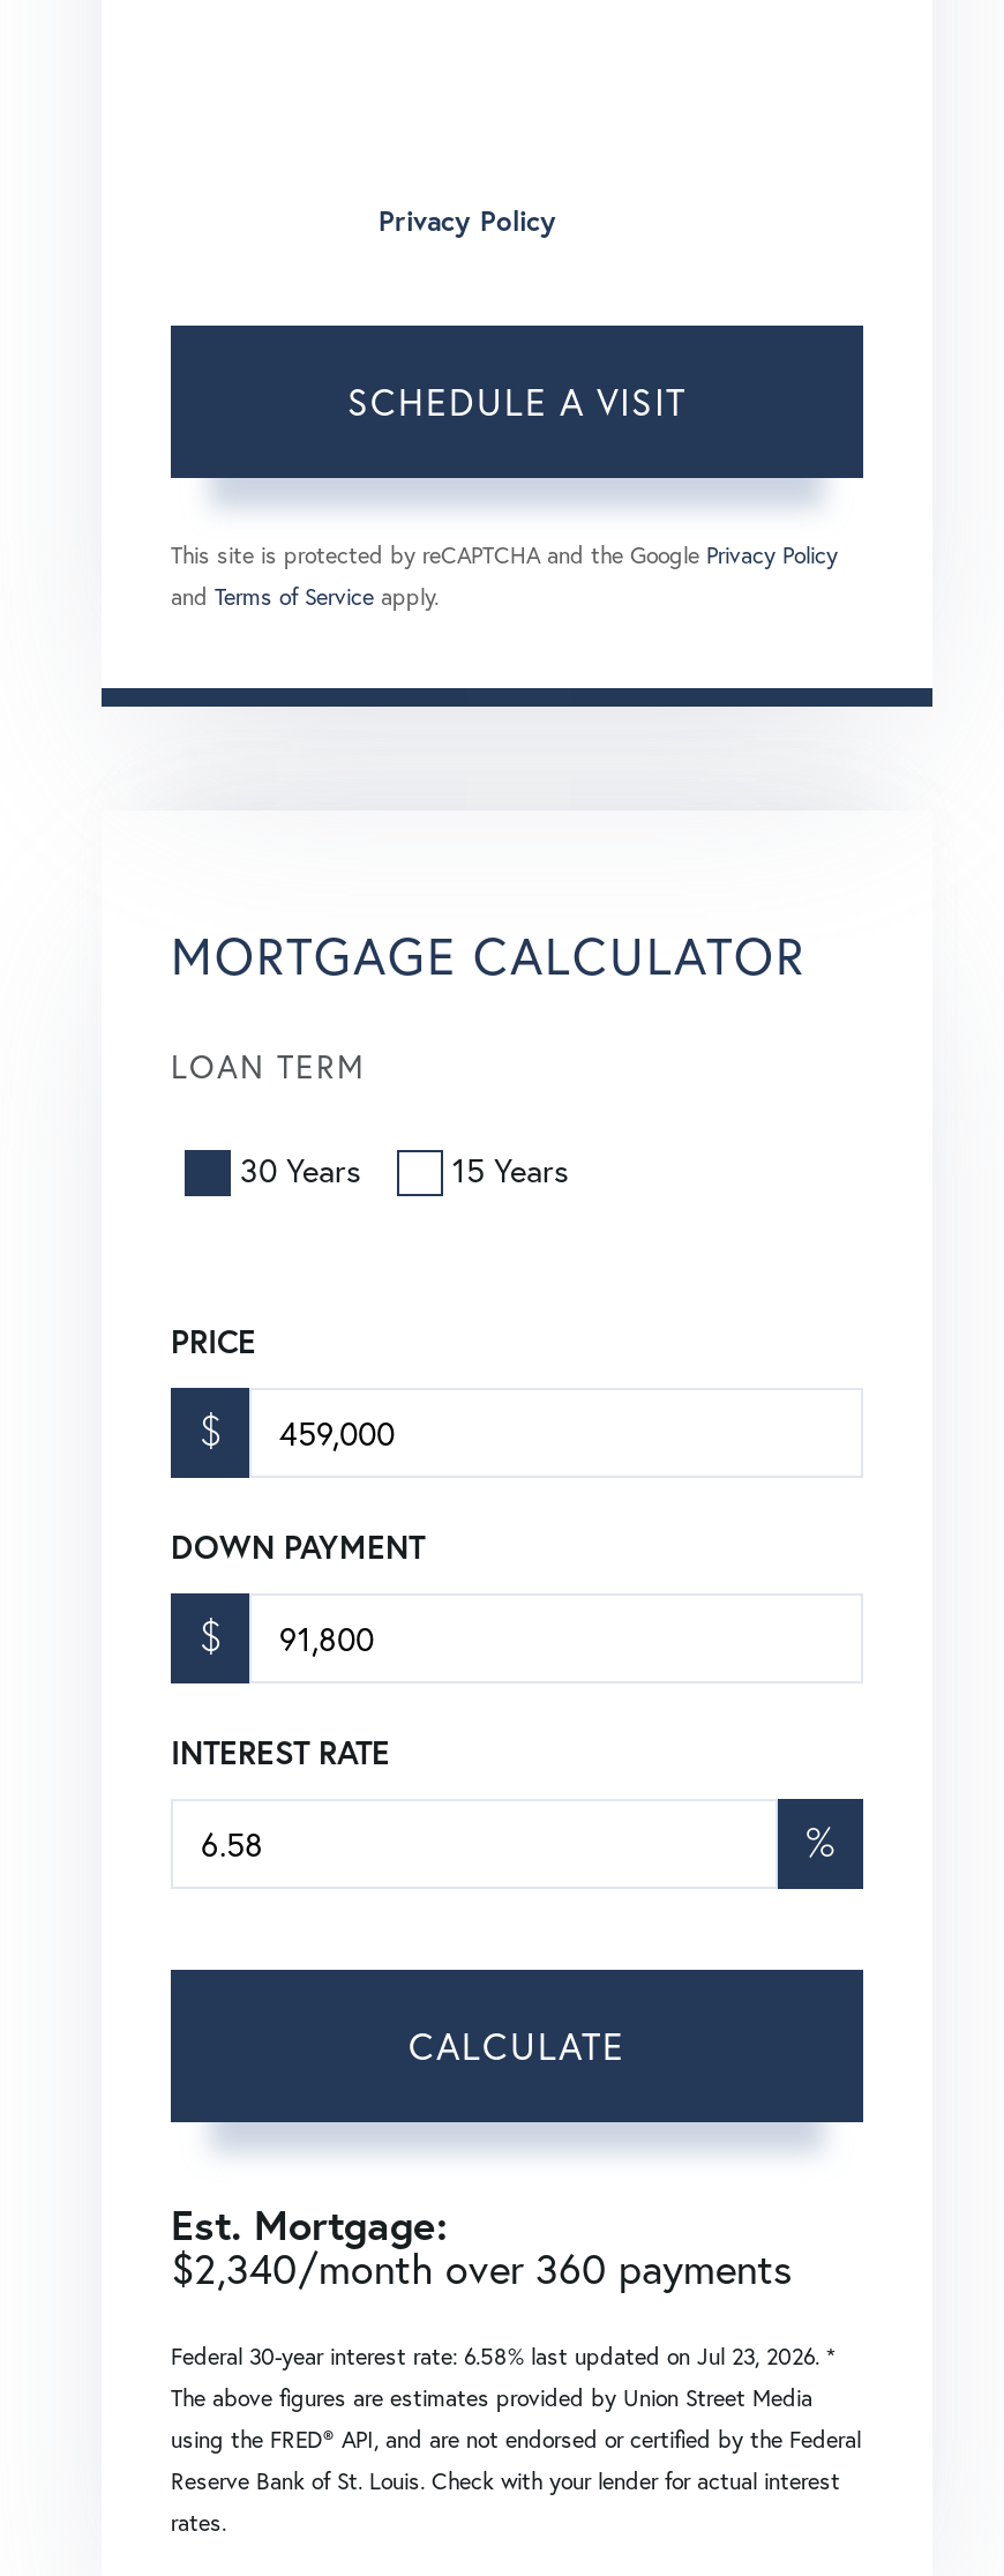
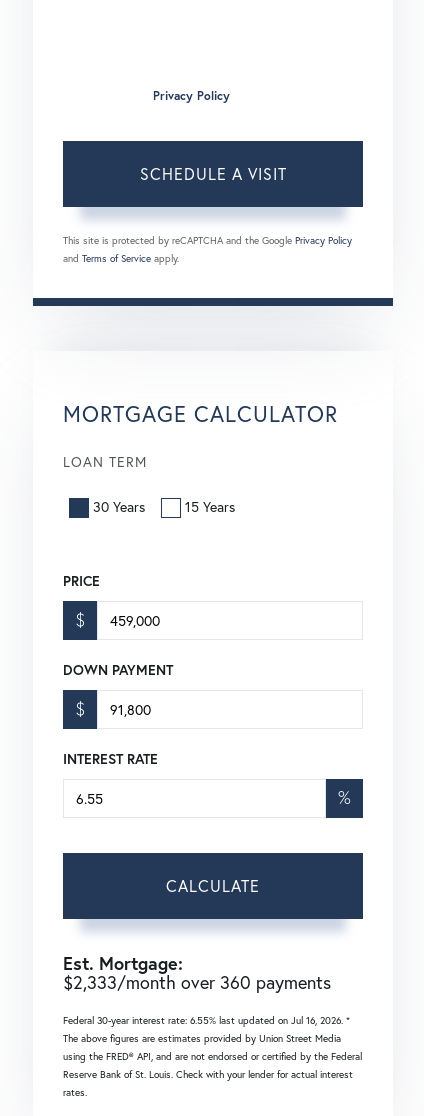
- $2,340/month over 360 payments
+ $2,333/month over 360 payments

- Federal 30-year interest rate: 6.58% last updated on Jul 23, 2026. *
+ Federal 30-year interest rate: 6.55% last updated on Jul 16, 2026. *
